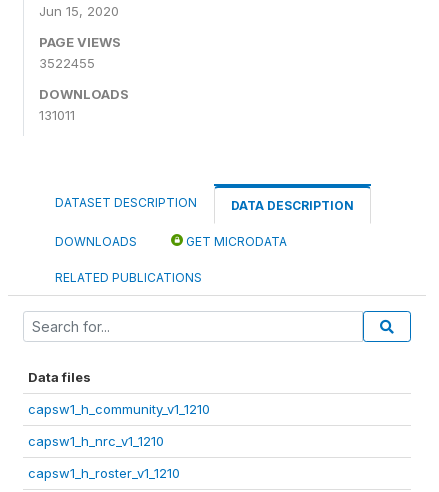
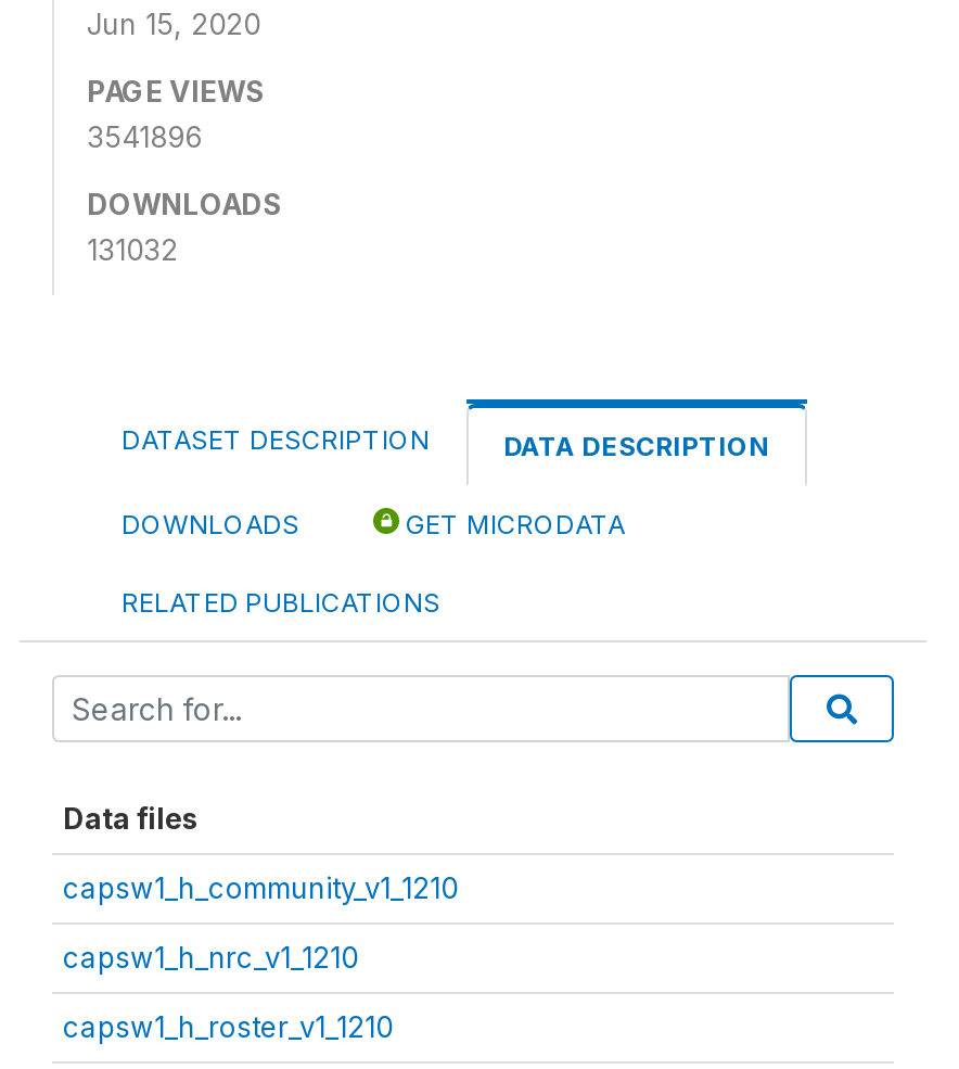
- 3522455
+ 3541896

- 131011
+ 131032
